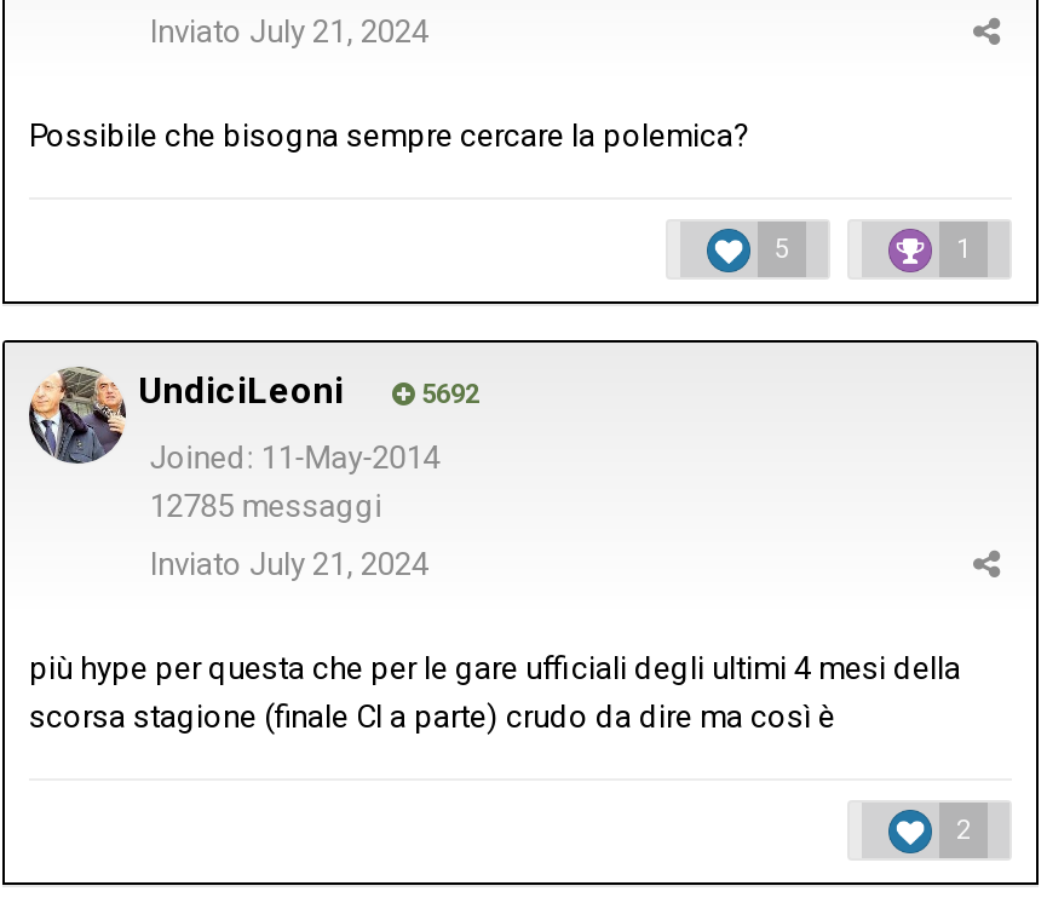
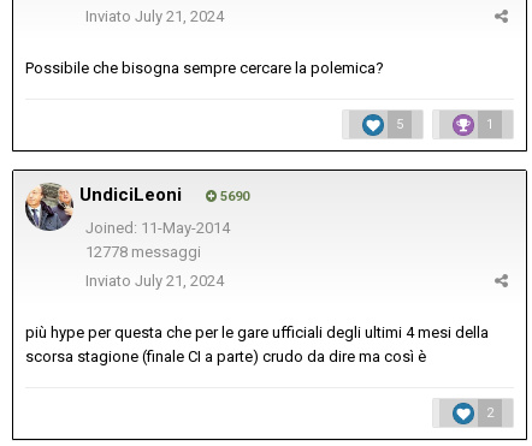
- 5692
+ 5690

- 12785 messaggi
+ 12778 messaggi
